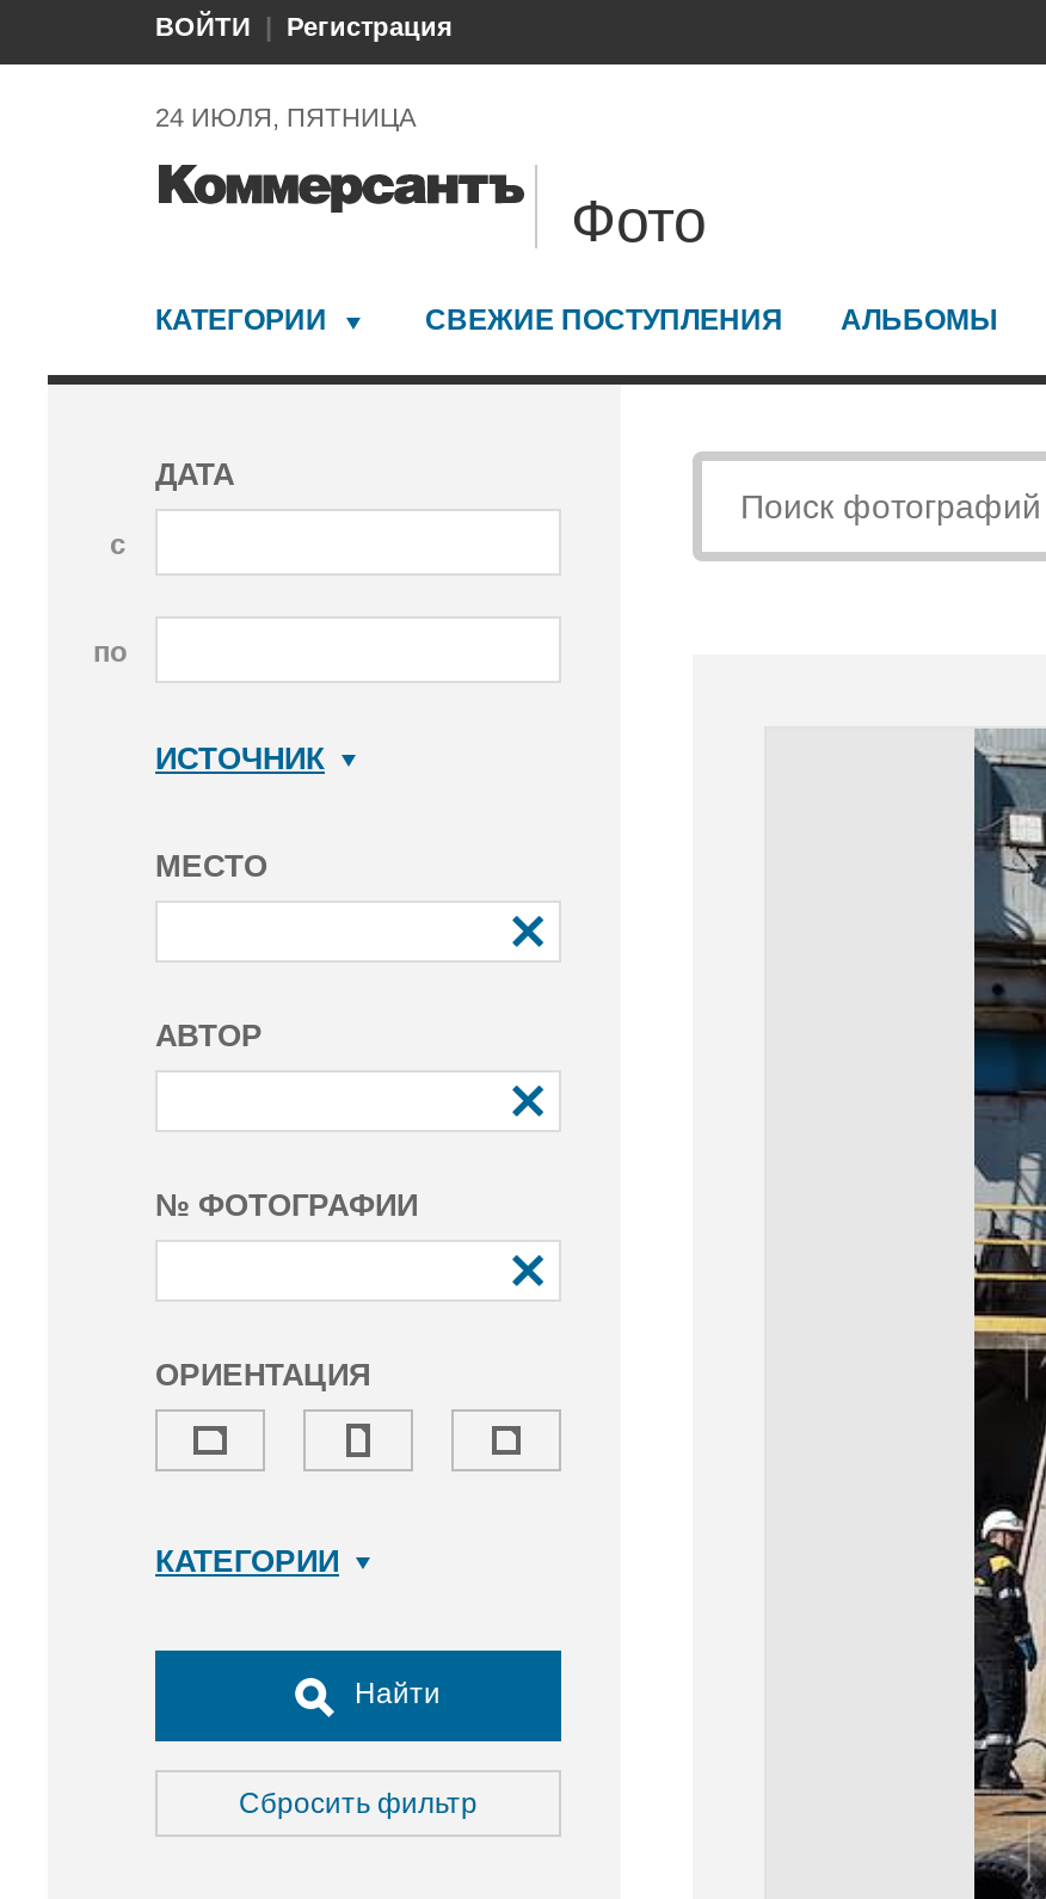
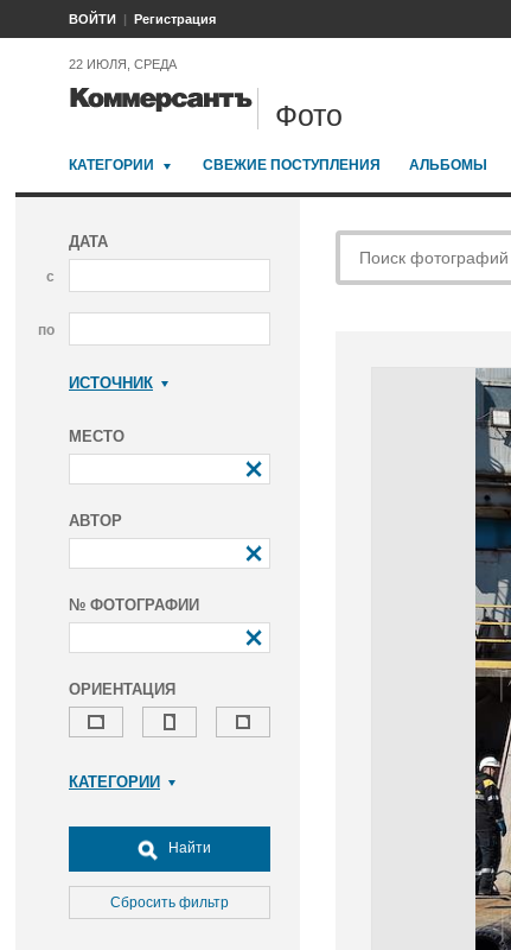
- 24 ИЮЛЯ, ПЯТНИЦА
+ 22 ИЮЛЯ, СРЕДА
